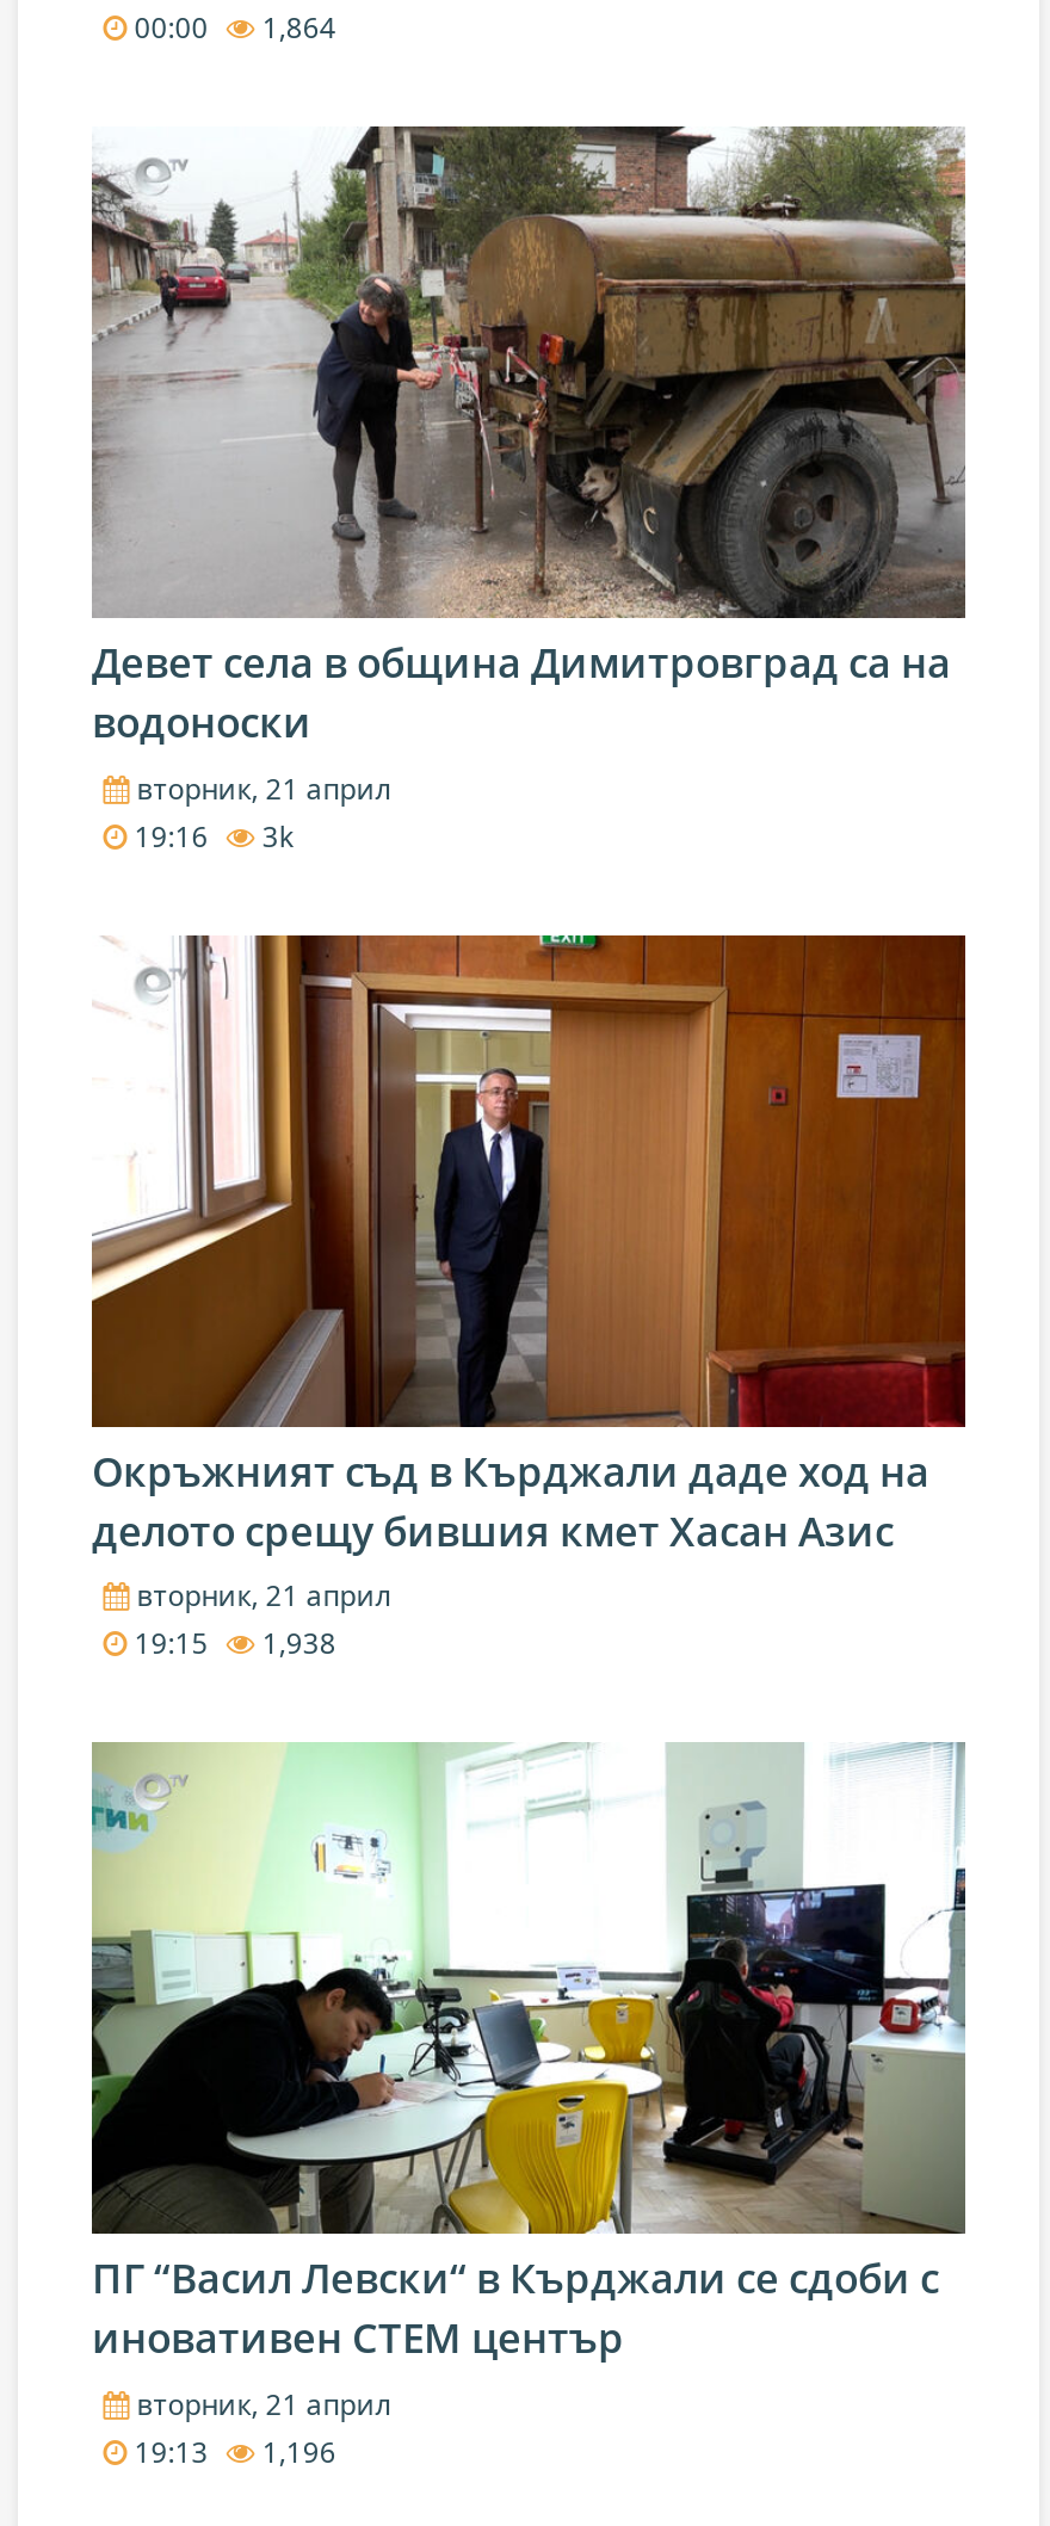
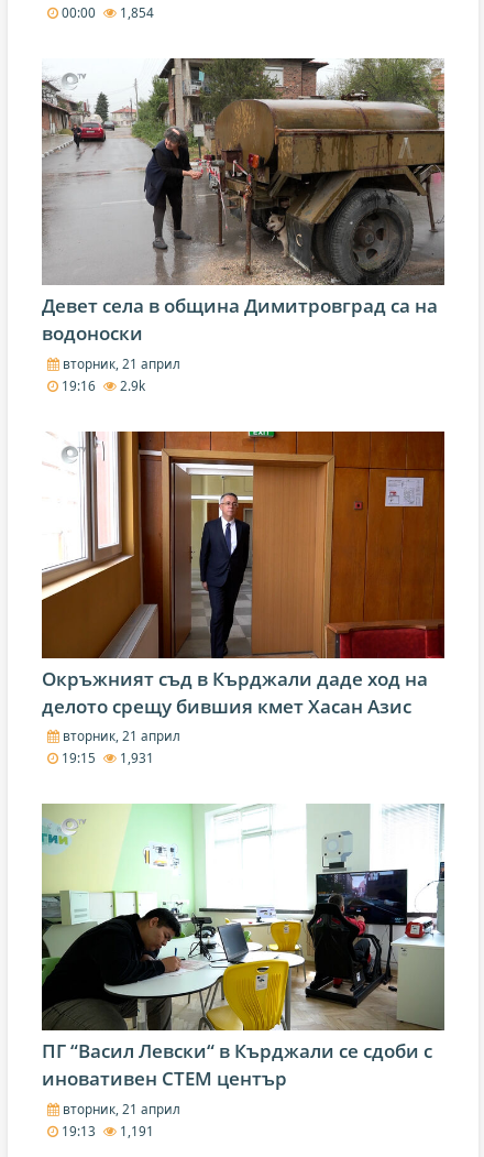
- 00:00 1,864
+ 00:00 1,854

- 19:16 3k
+ 19:16 2.9k

- 19:15 1,938
+ 19:15 1,931

- 19:13 1,196
+ 19:13 1,191
